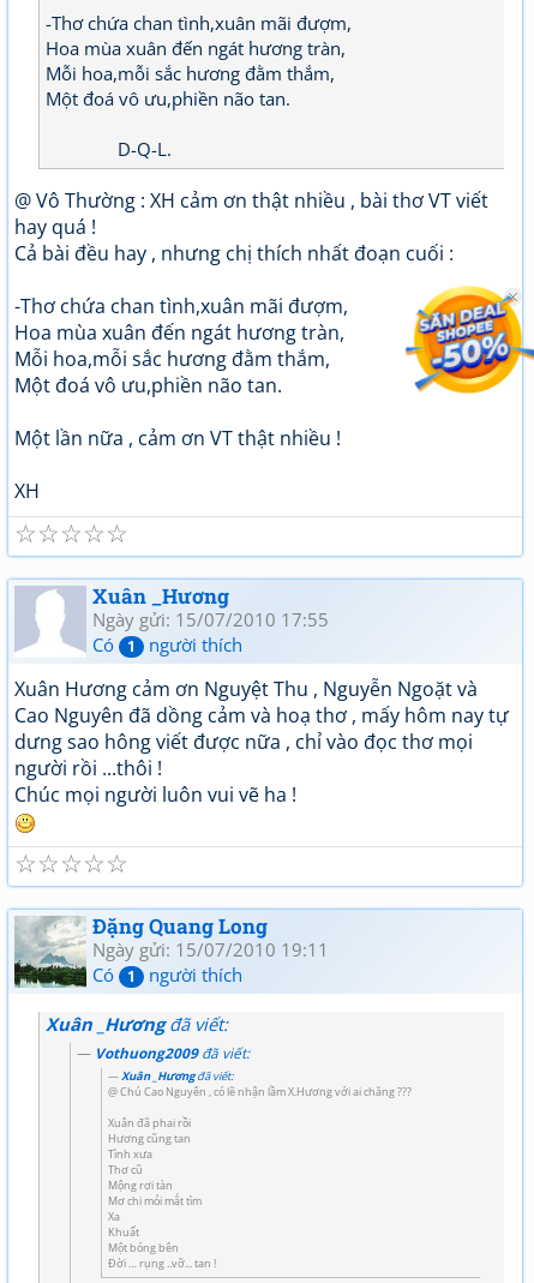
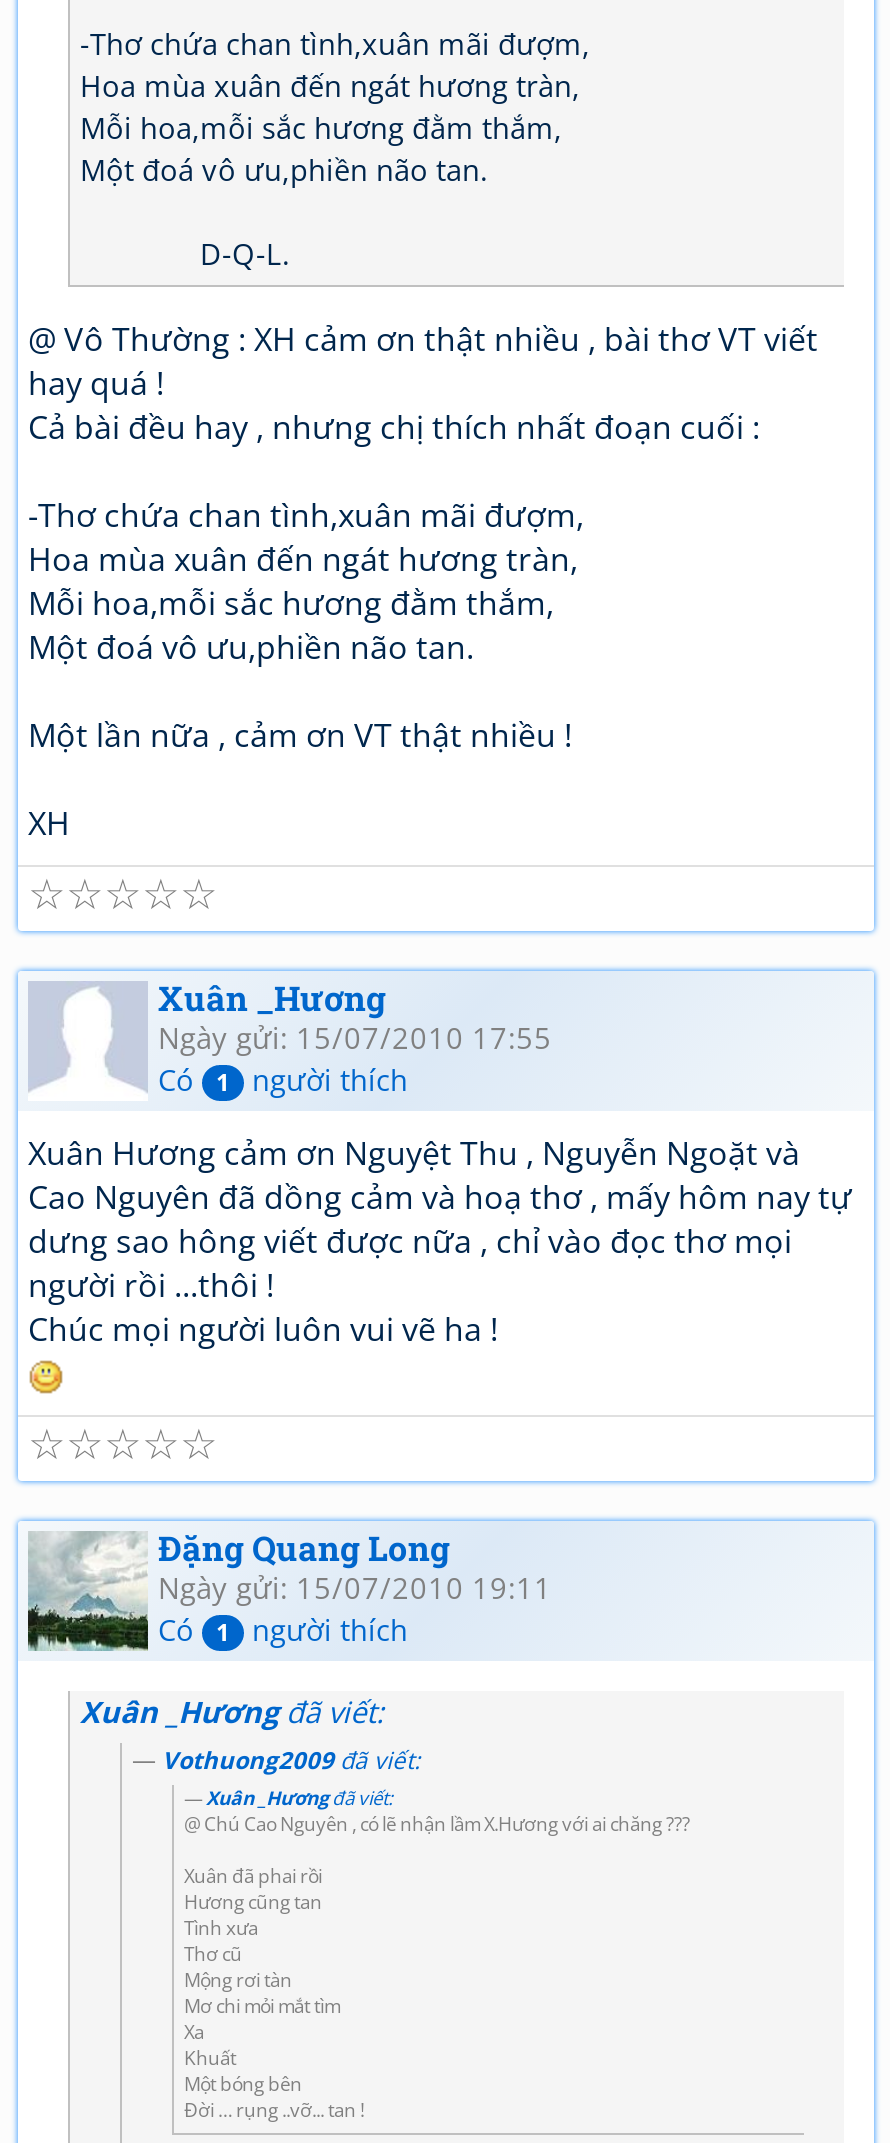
- [image]
